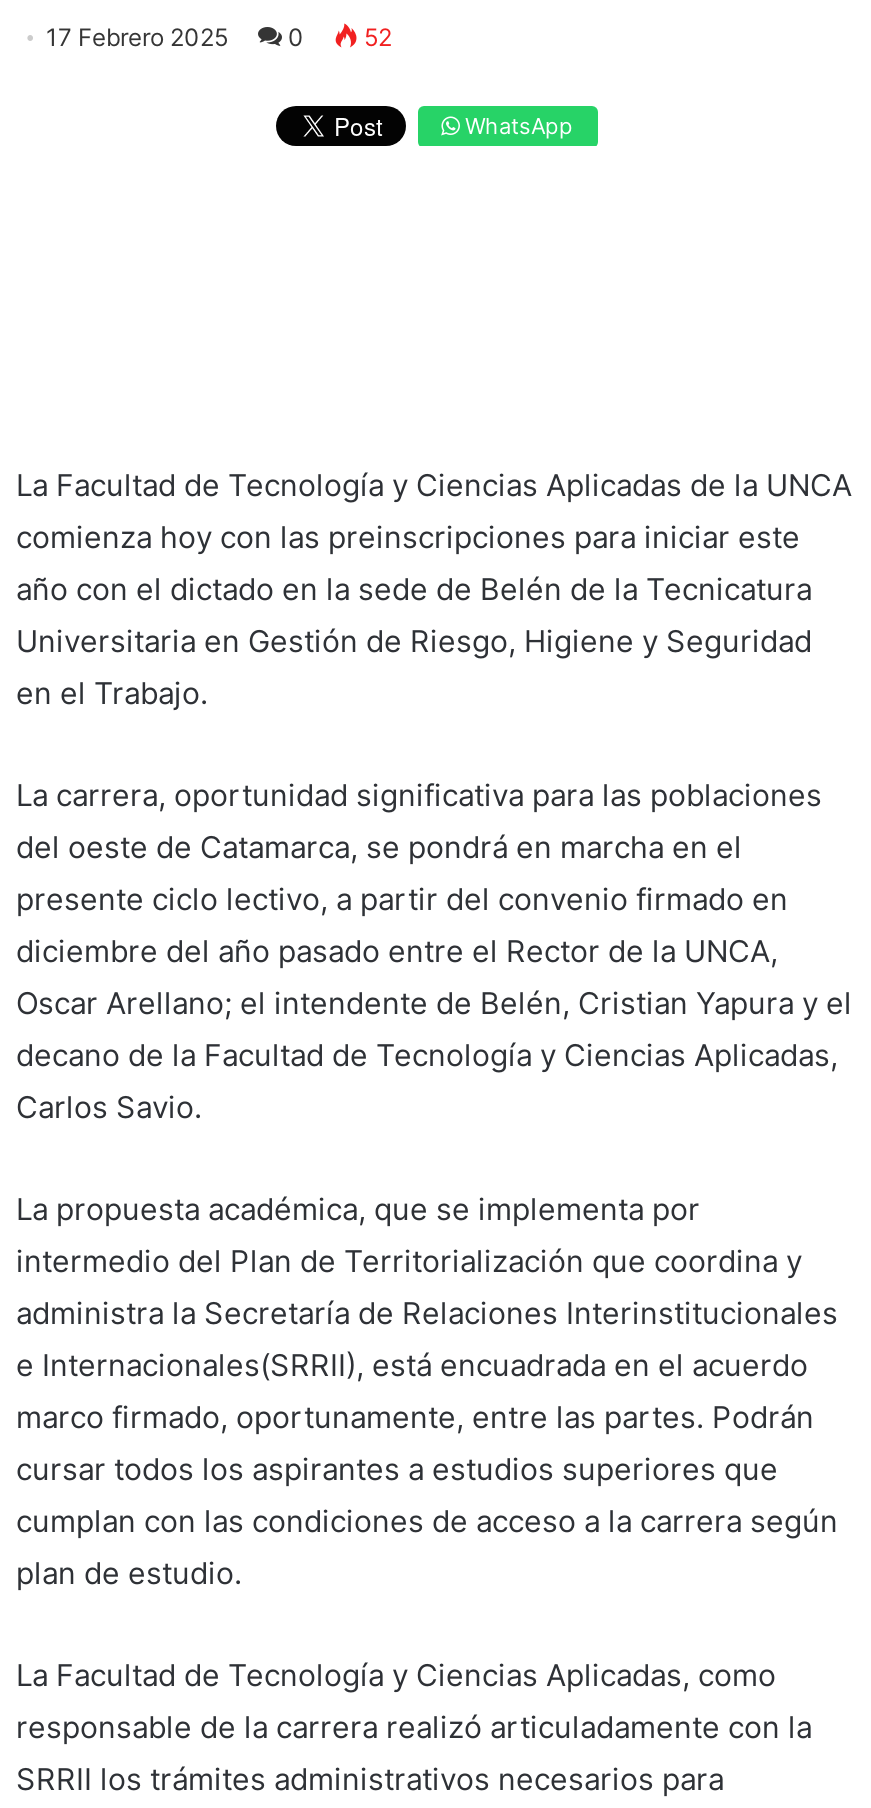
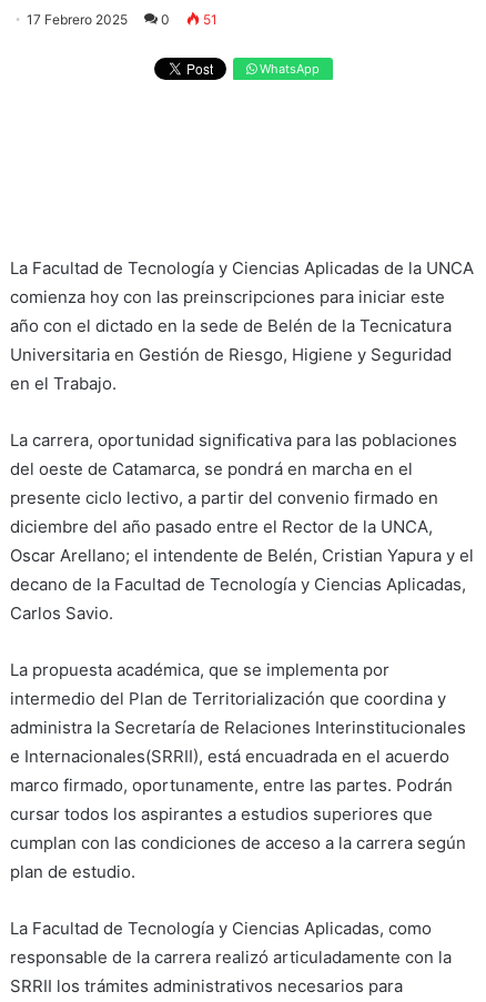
- 17 Febrero 2025 0 52
+ 17 Febrero 2025 0 51
